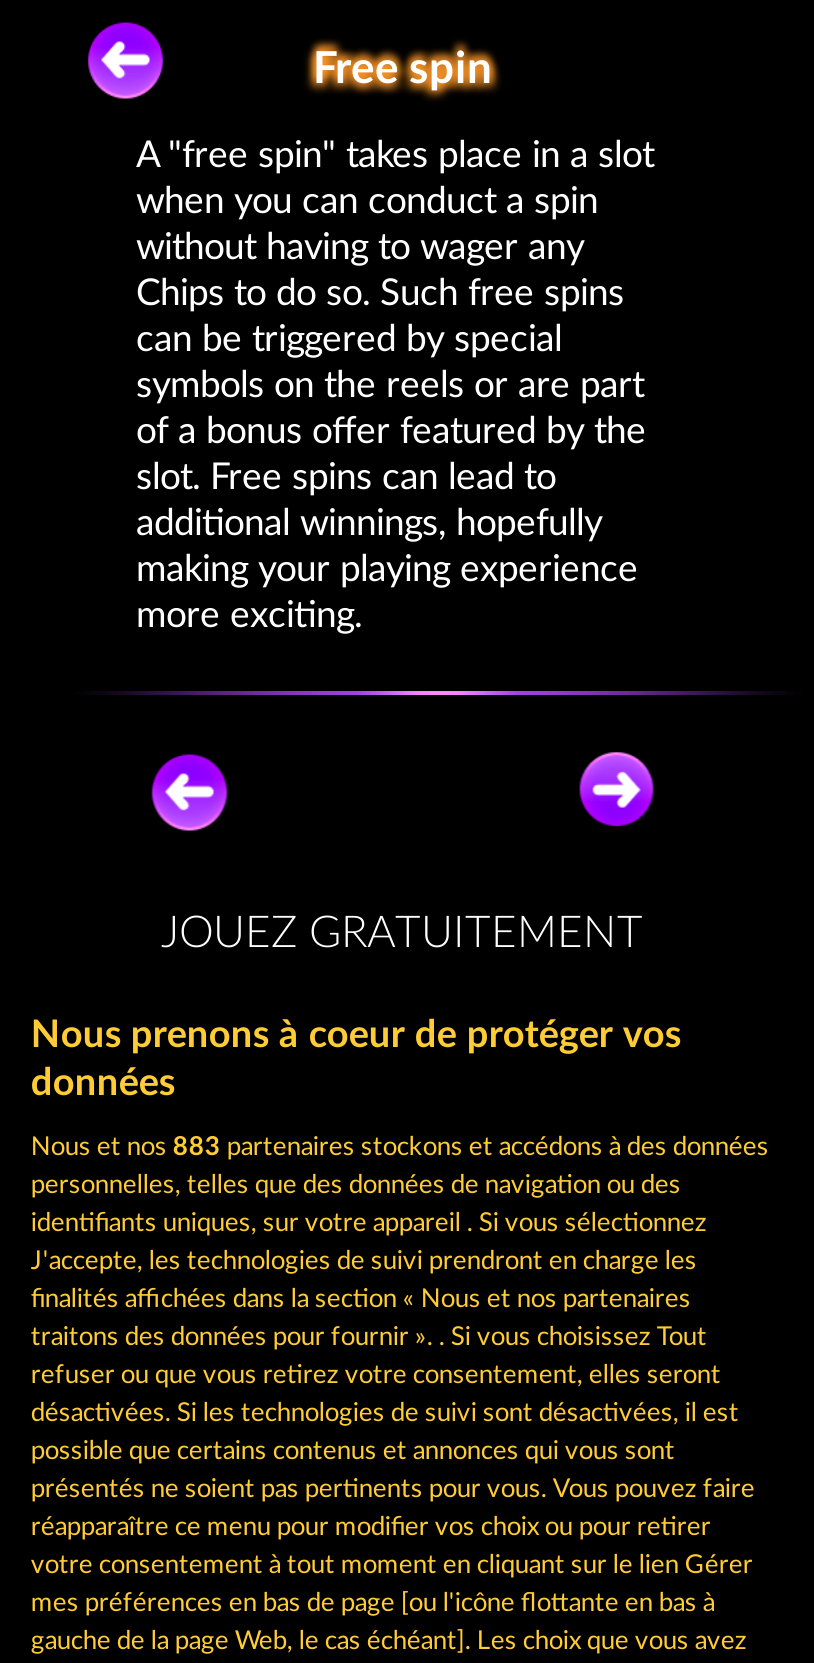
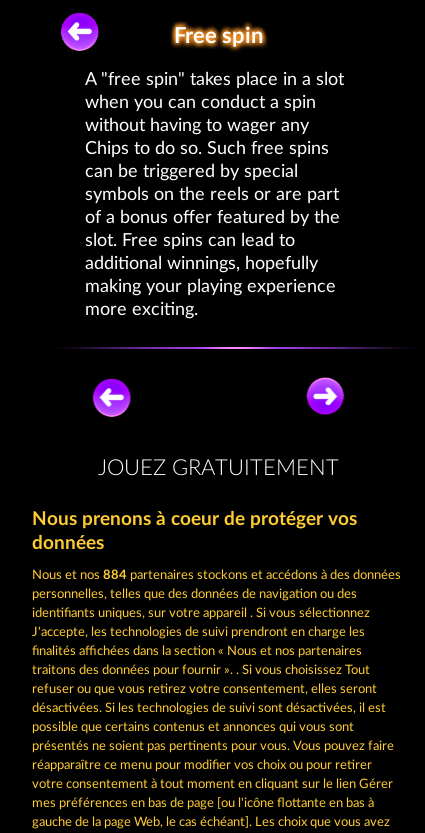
- Nous et nos 883 partenaires stockons et accédons à des données
+ Nous et nos 884 partenaires stockons et accédons à des données
